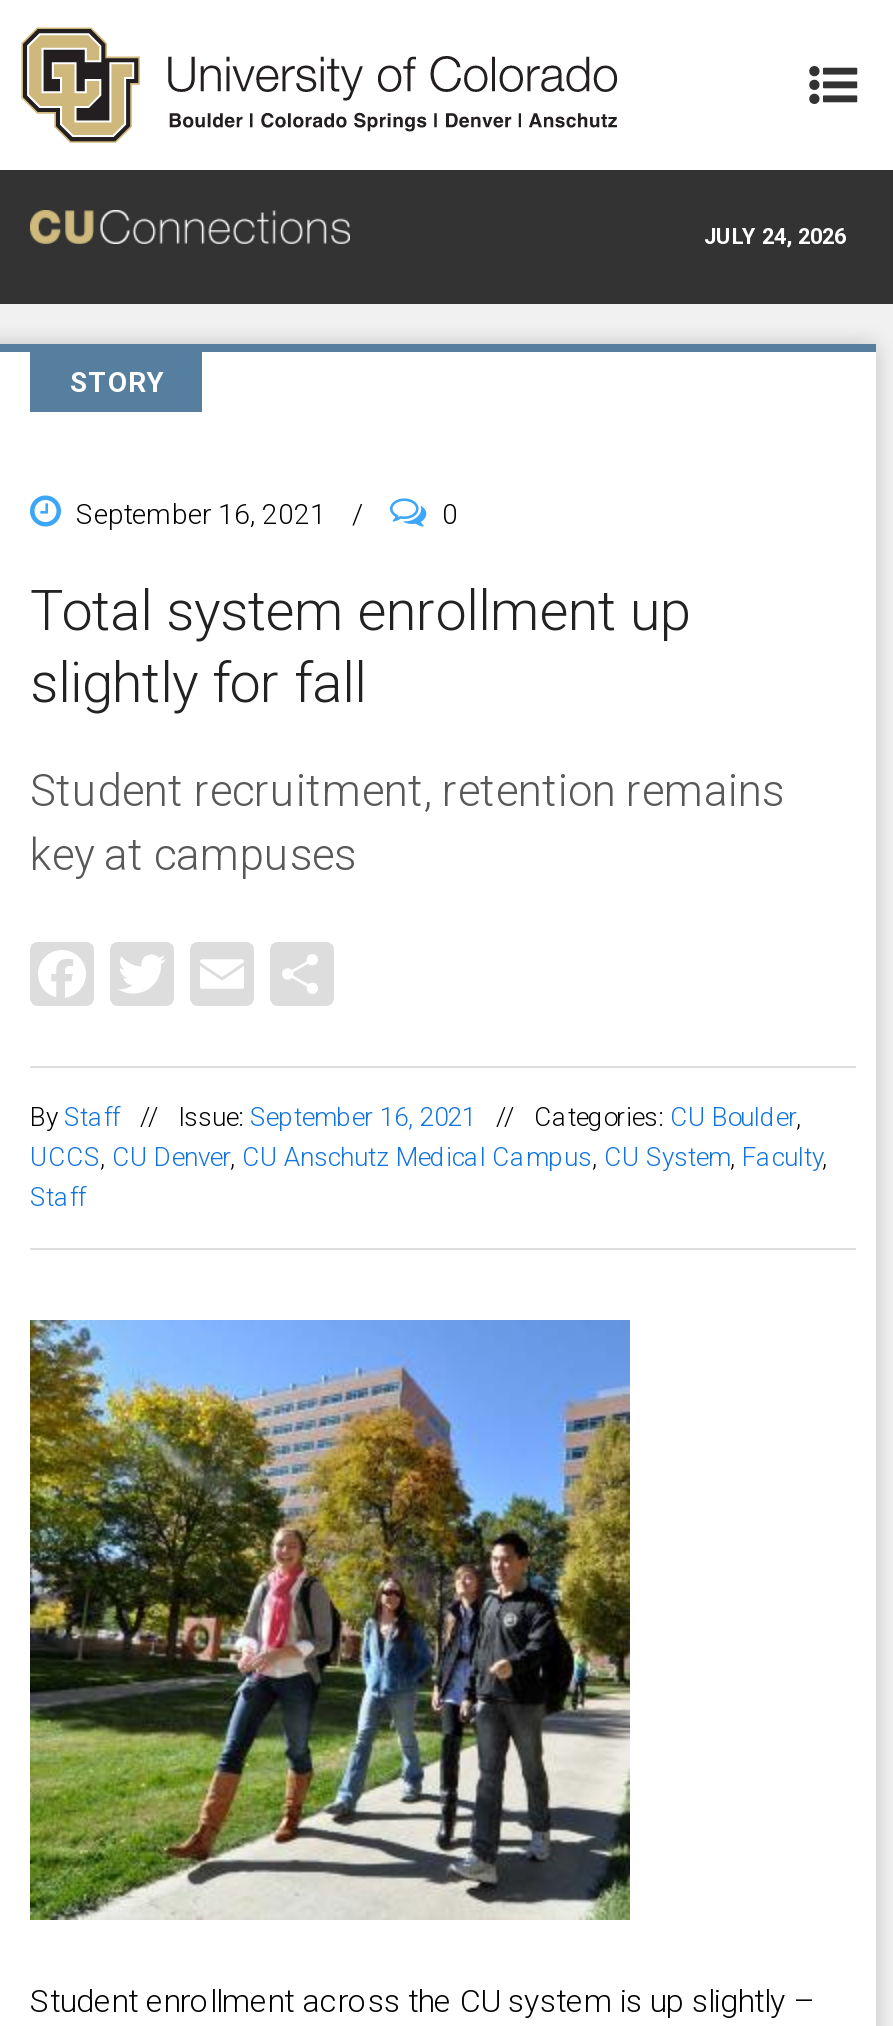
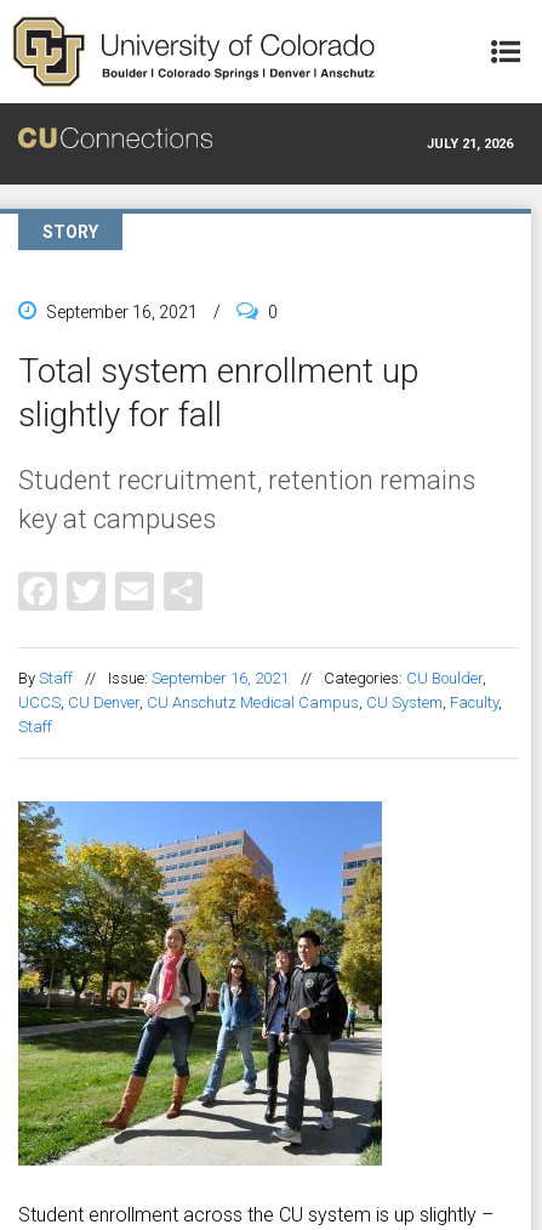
- JULY 24, 2026
+ JULY 21, 2026
